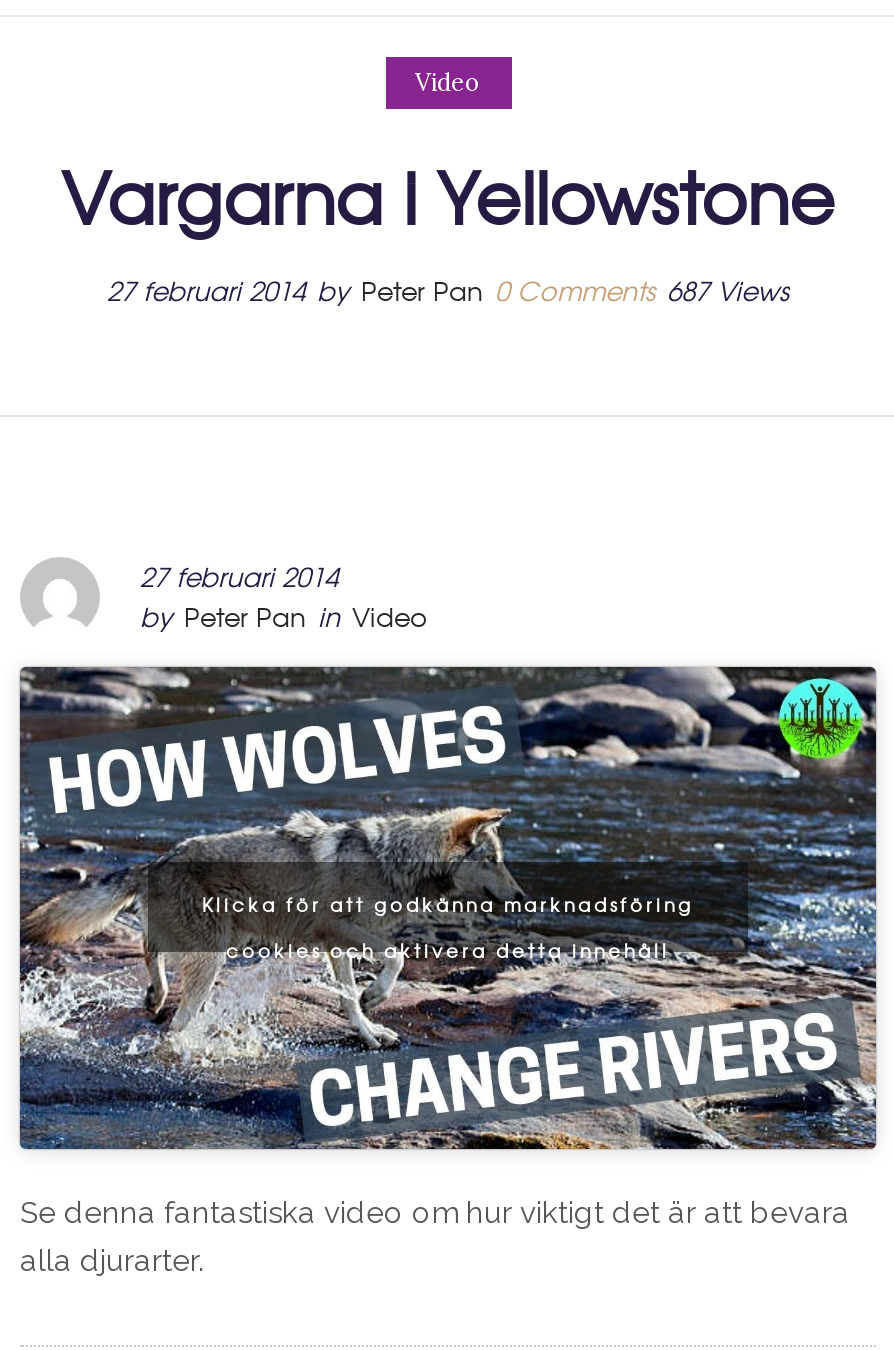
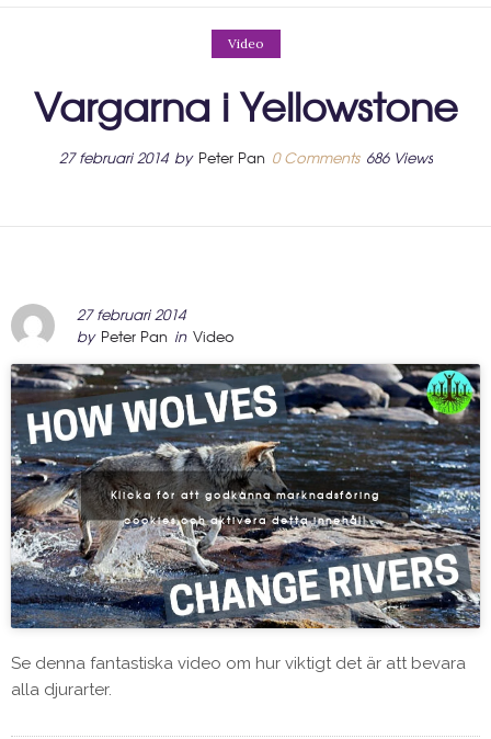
- 27 februari 2014 by Peter Pan 0 Comments 687 Views
+ 27 februari 2014 by Peter Pan 0 Comments 686 Views
